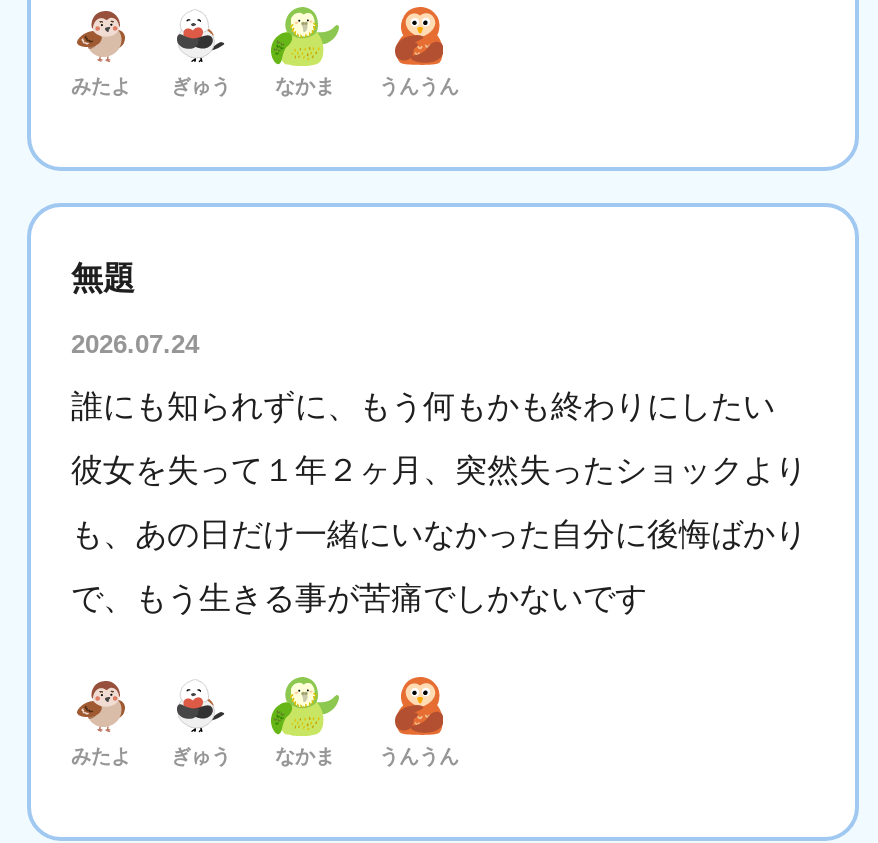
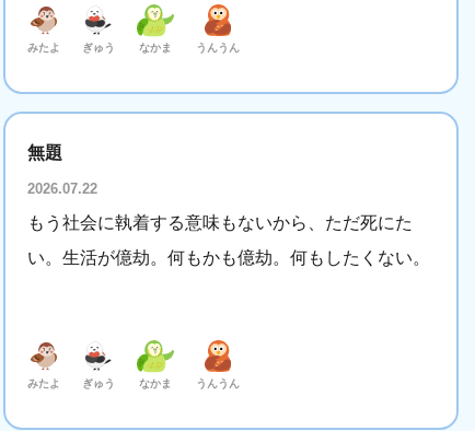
- 2026.07.24
- 誰にも知られずに、もう何もかも終わりにしたい
- 彼女を失って１年２ヶ月、突然失ったショックより
- も、あの日だけ一緒にいなかった自分に後悔ばかり
- で、もう生きる事が苦痛でしかないです
+ 2026.07.22
+ もう社会に執着する意味もないから、ただ死にた
+ い。生活が億劫。何もかも億劫。何もしたくない。
